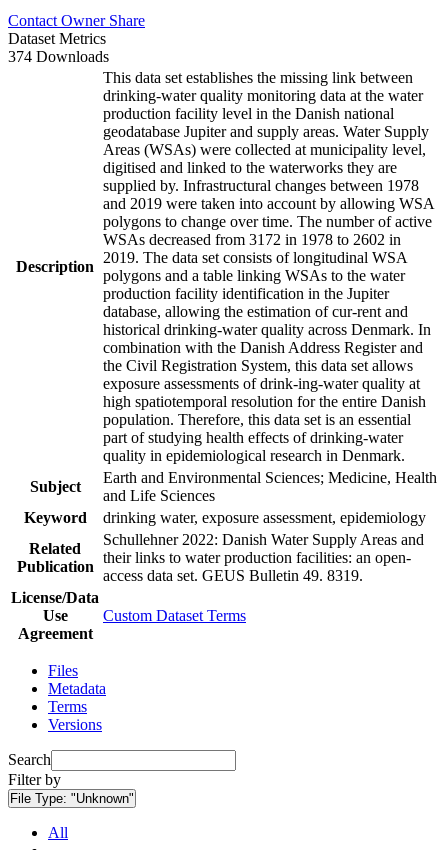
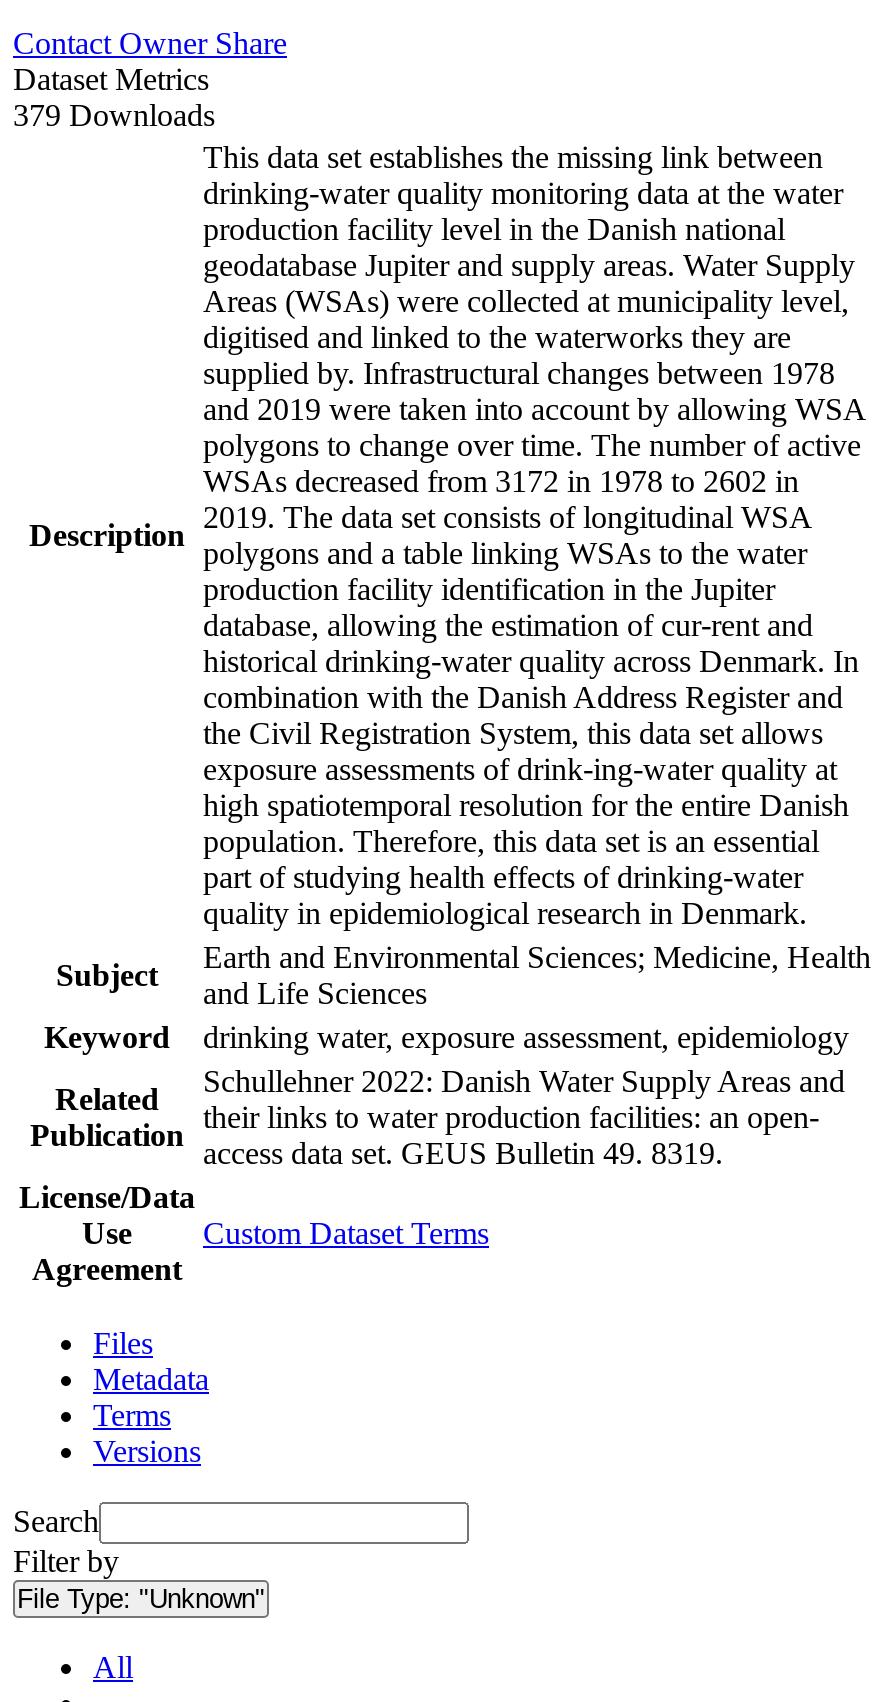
- 374 Downloads
+ 379 Downloads
